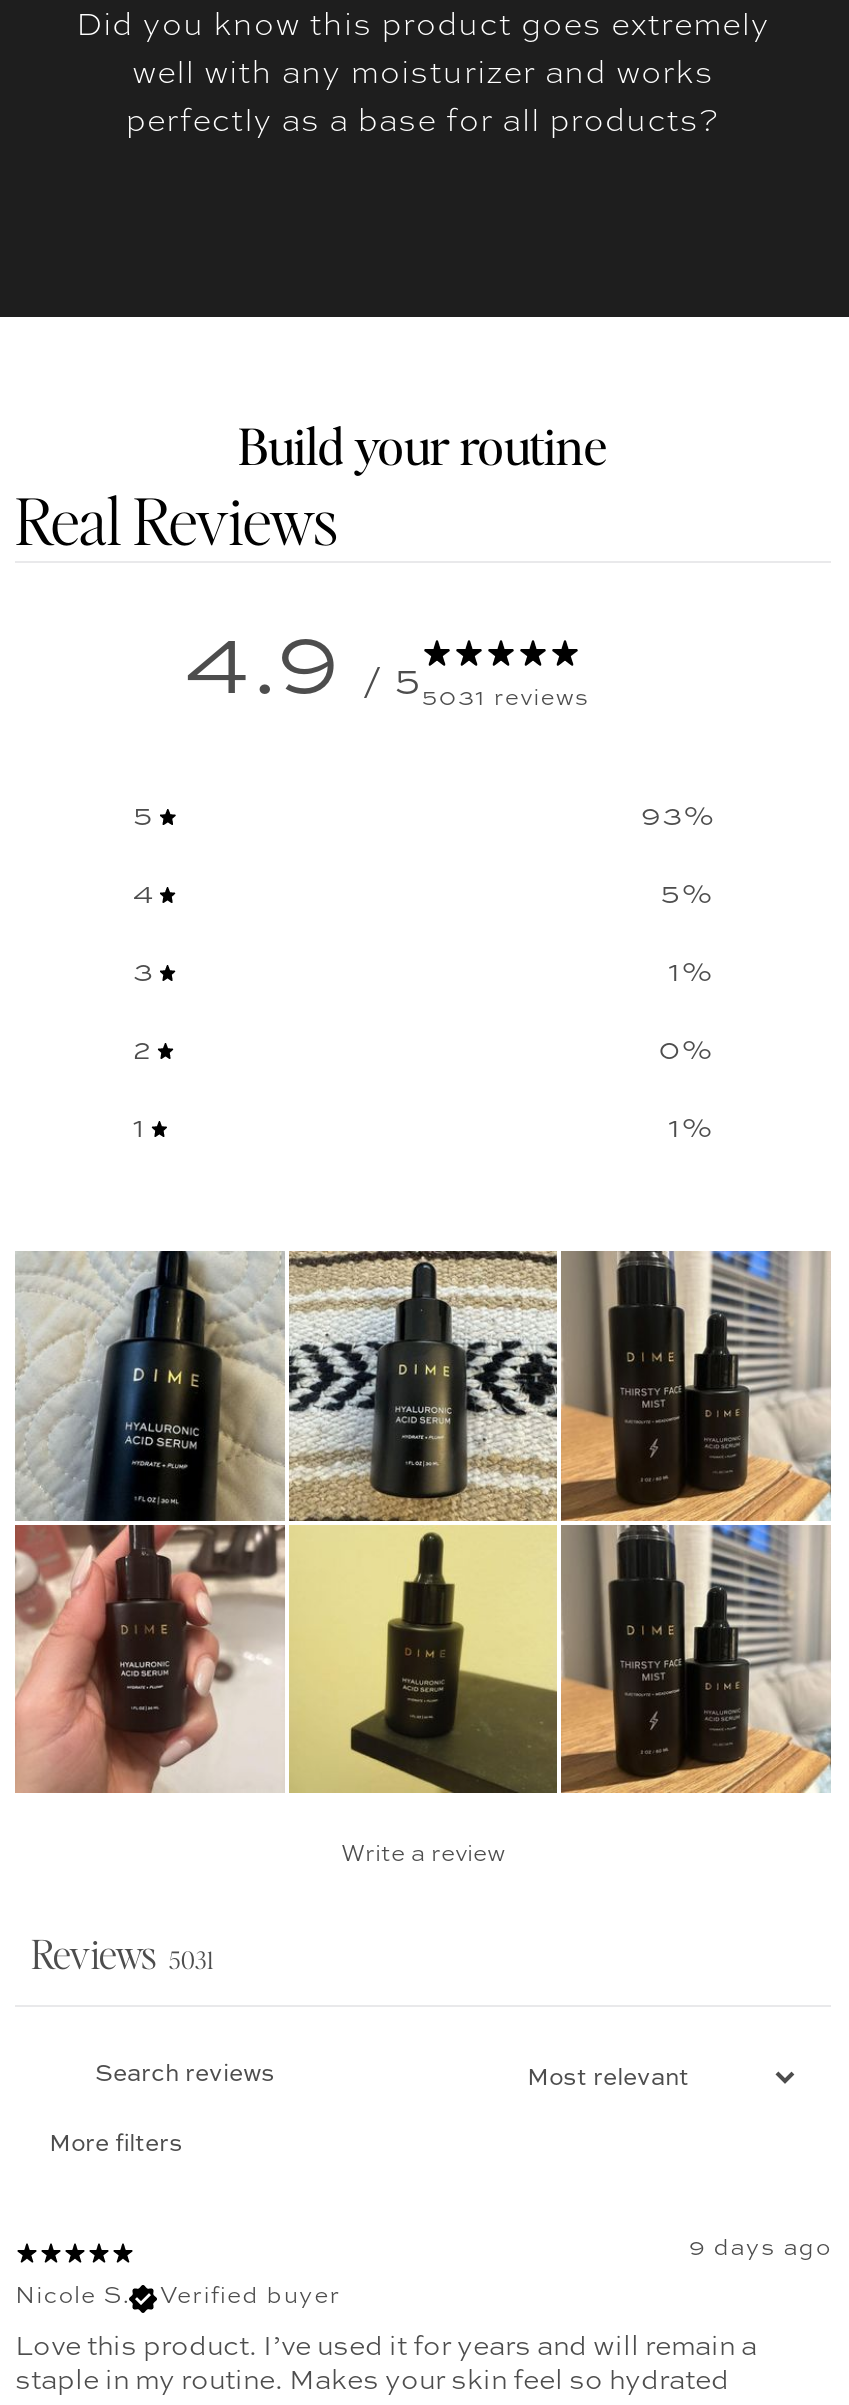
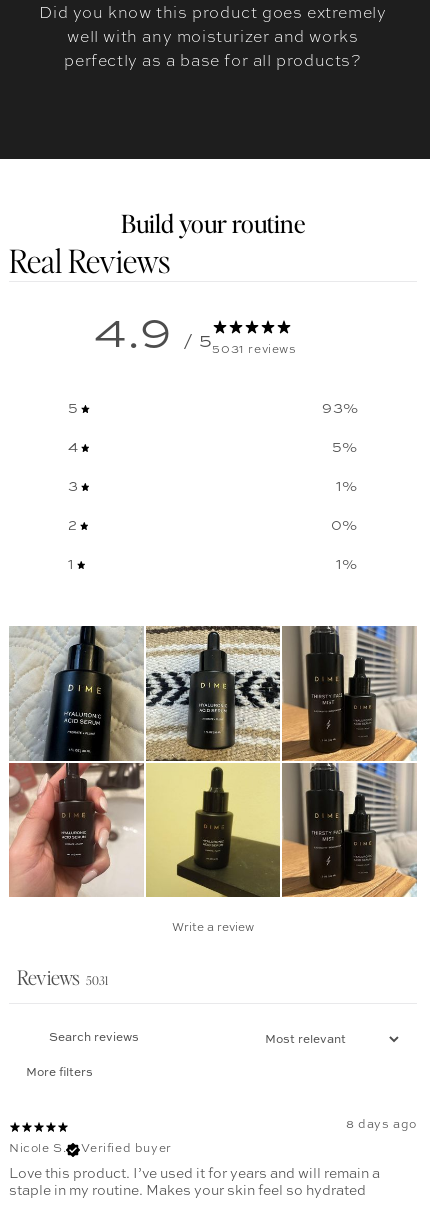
- 9 days ago
+ 8 days ago
